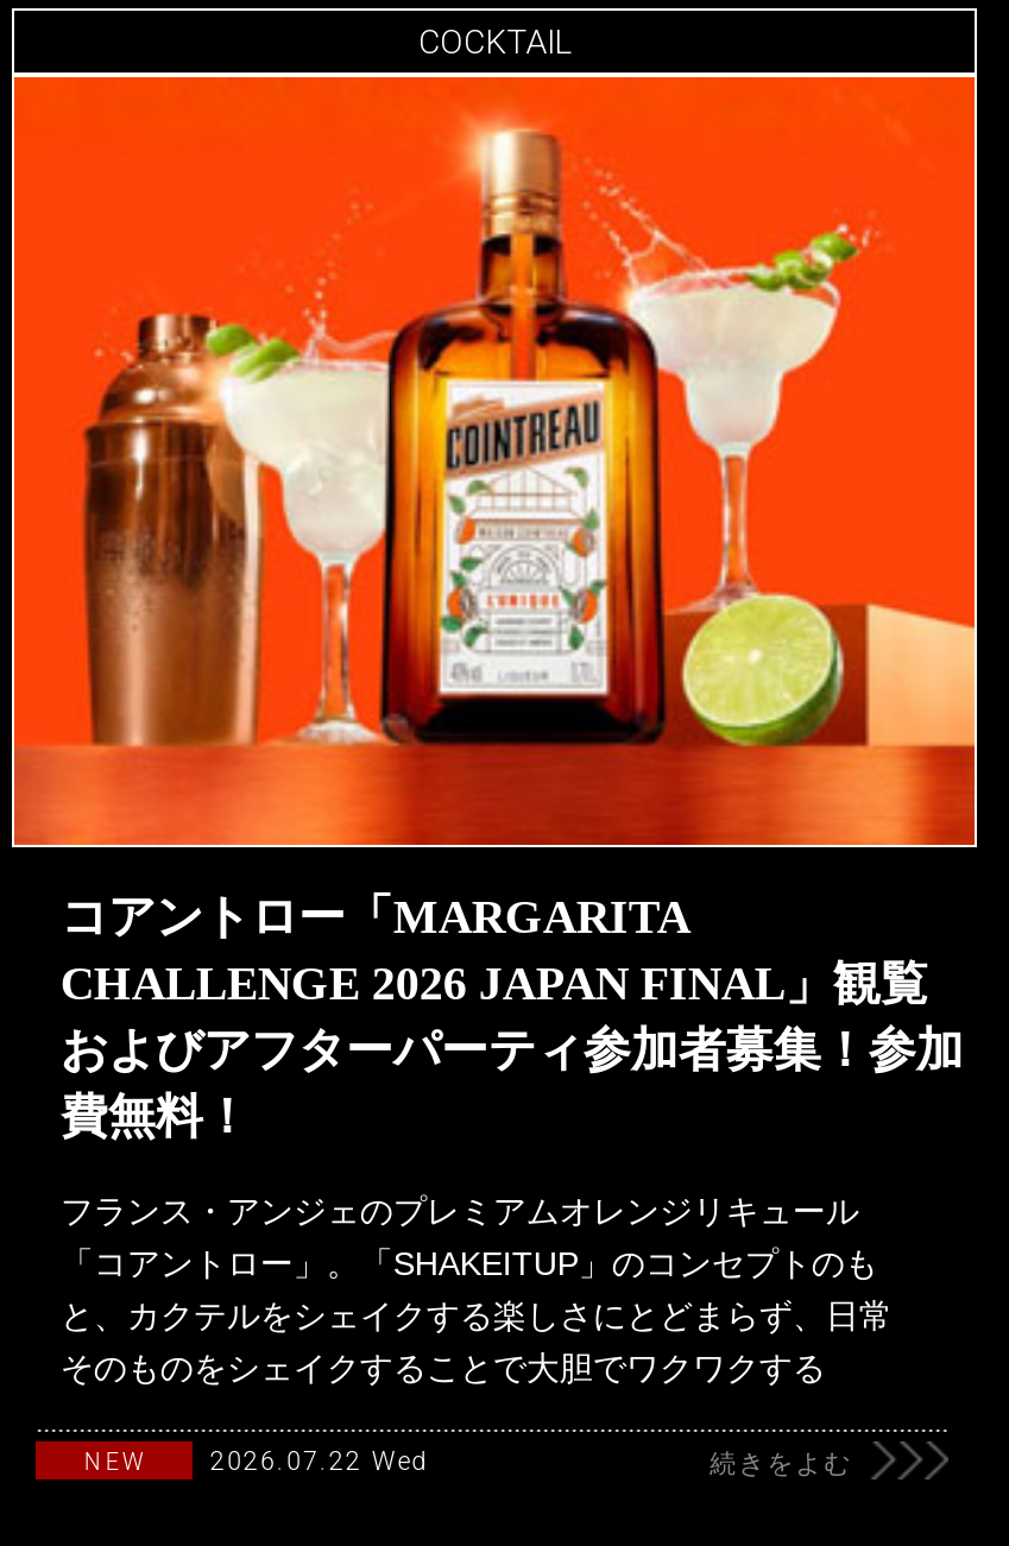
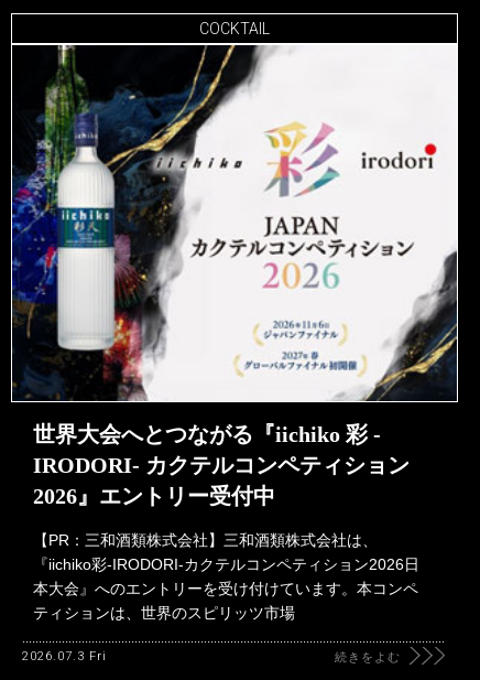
- [image]
- コアントロー「MARGARITA
- CHALLENGE 2026 JAPAN FINAL」観覧
- およびアフターパーティ参加者募集！参加
- 費無料！
+ [image]
+ 世界大会へとつながる『iichiko 彩 -
+ IRODORI- カクテルコンペティション
+ 2026』エントリー受付中

- フランス・アンジェのプレミアムオレンジリキュール
- 「コアントロー」。「SHAKEITUP」のコンセプトのも
- と、カクテルをシェイクする楽しさにとどまらず、日常
- そのものをシェイクすることで大胆でワクワクする
+ 【PR：三和酒類株式会社】三和酒類株式会社は、
+ 『iichiko彩-IRODORI-カクテルコンペティション2026日
+ 本大会』へのエントリーを受け付けています。本コンペ
+ ティションは、世界のスピリッツ市場

- NEW
- 2026.07.22 Wed
+ 2026.07.3 Fri
